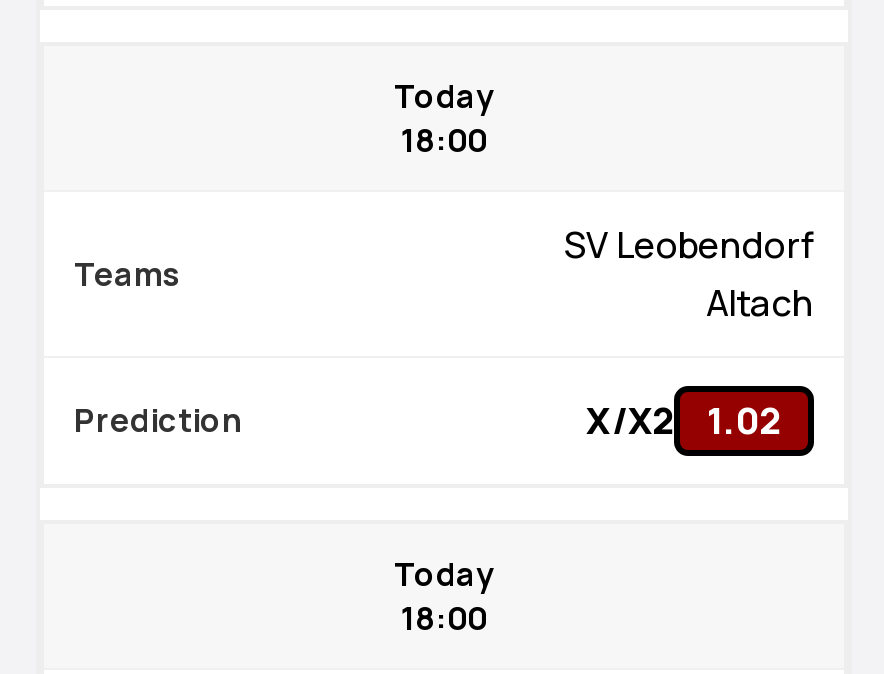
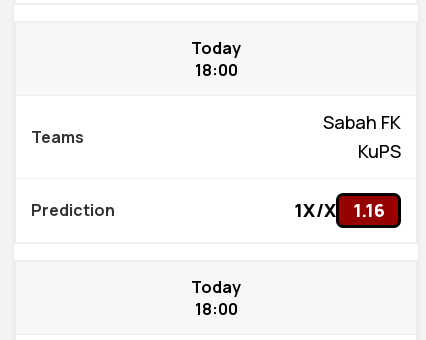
- SV Leobendorf
- Altach
+ Sabah FK
+ KuPS

- X/X2
- 1.02
+ 1X/X
+ 1.16
